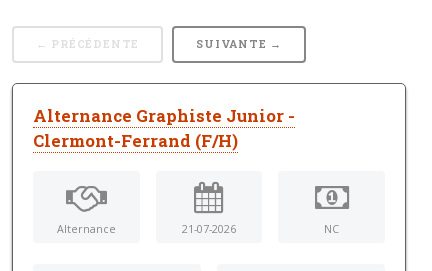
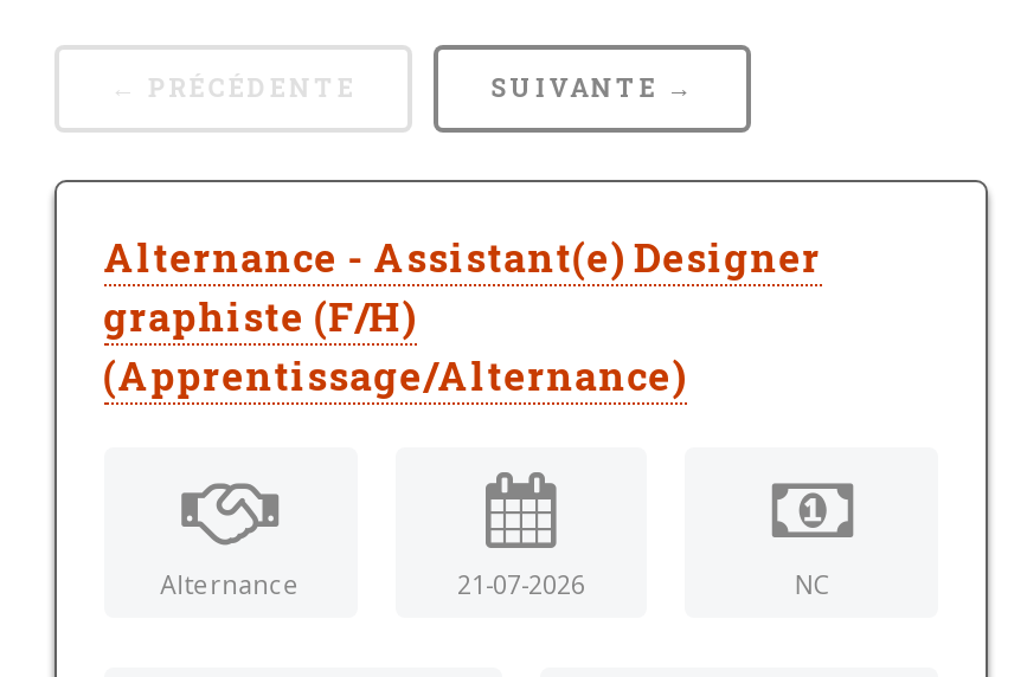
- Alternance Graphiste Junior -
- Clermont-Ferrand (F/H)
+ Alternance - Assistant(e) Designer
+ graphiste (F/H)
+ (Apprentissage/Alternance)
